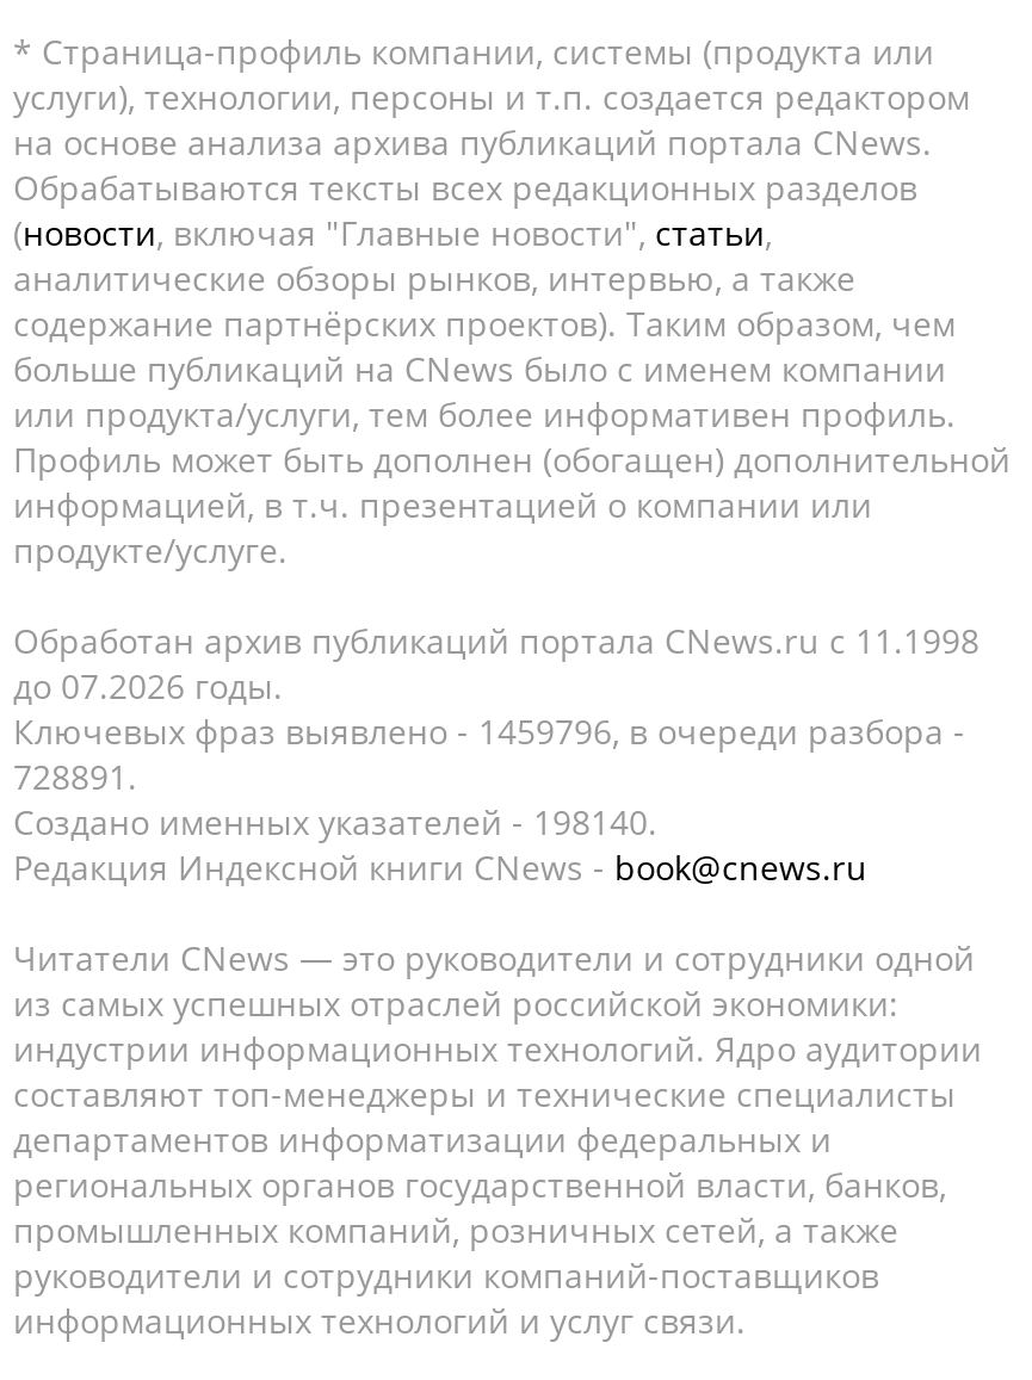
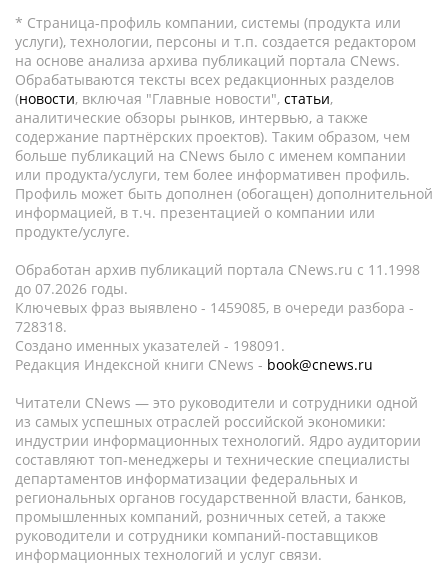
- Ключевых фраз выявлено - 1459796, в очереди разбора -
+ Ключевых фраз выявлено - 1459085, в очереди разбора -

- 728891.
+ 728318.

- Создано именных указателей - 198140.
+ Создано именных указателей - 198091.
